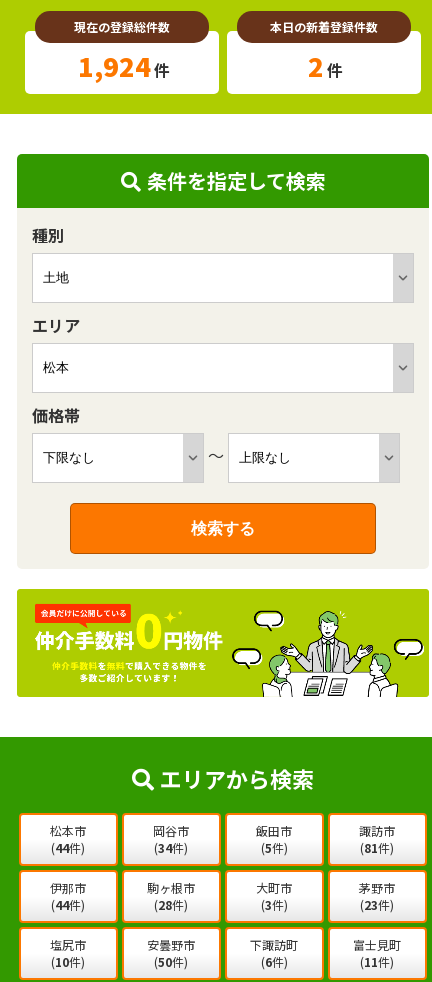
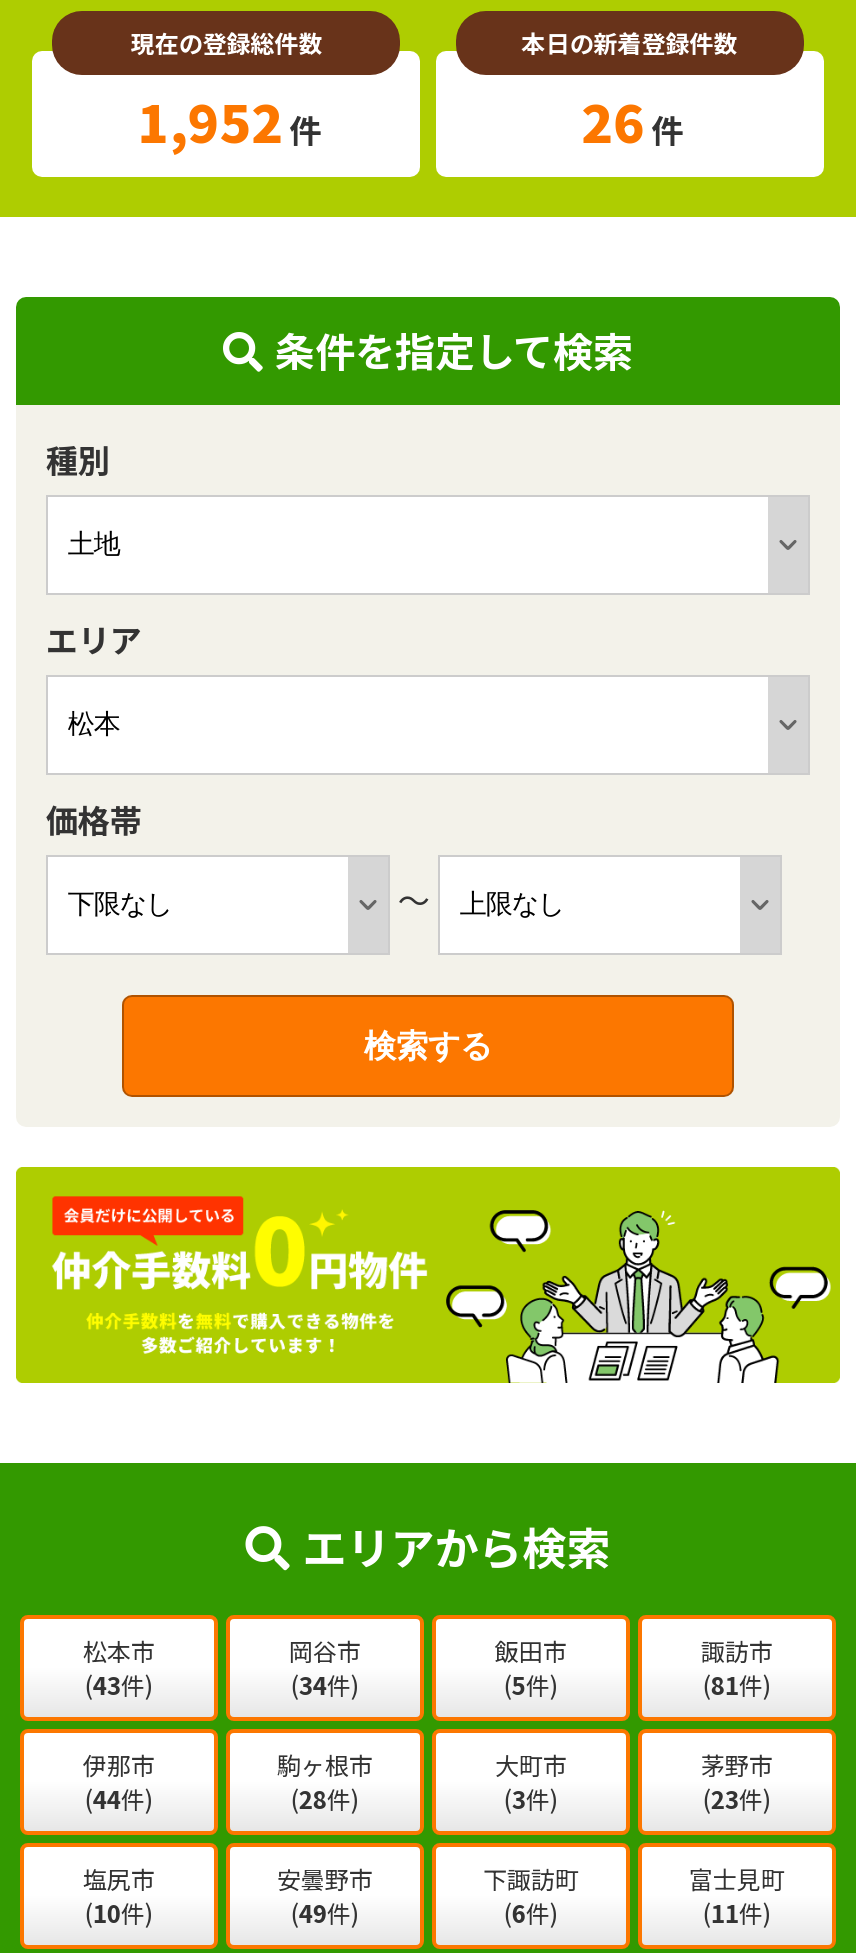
- 1,924 件
+ 1,952 件

- 2 件
+ 26 件

- (44件)
+ (43件)

- (50件)
+ (49件)
